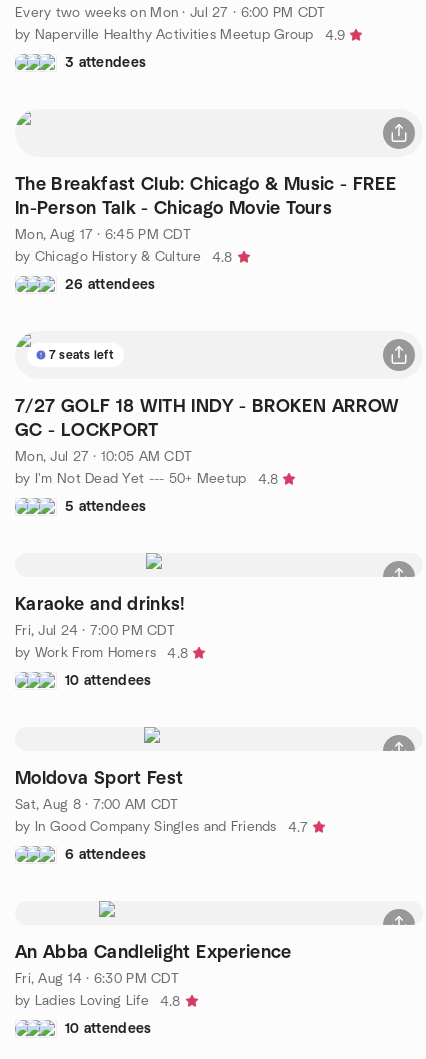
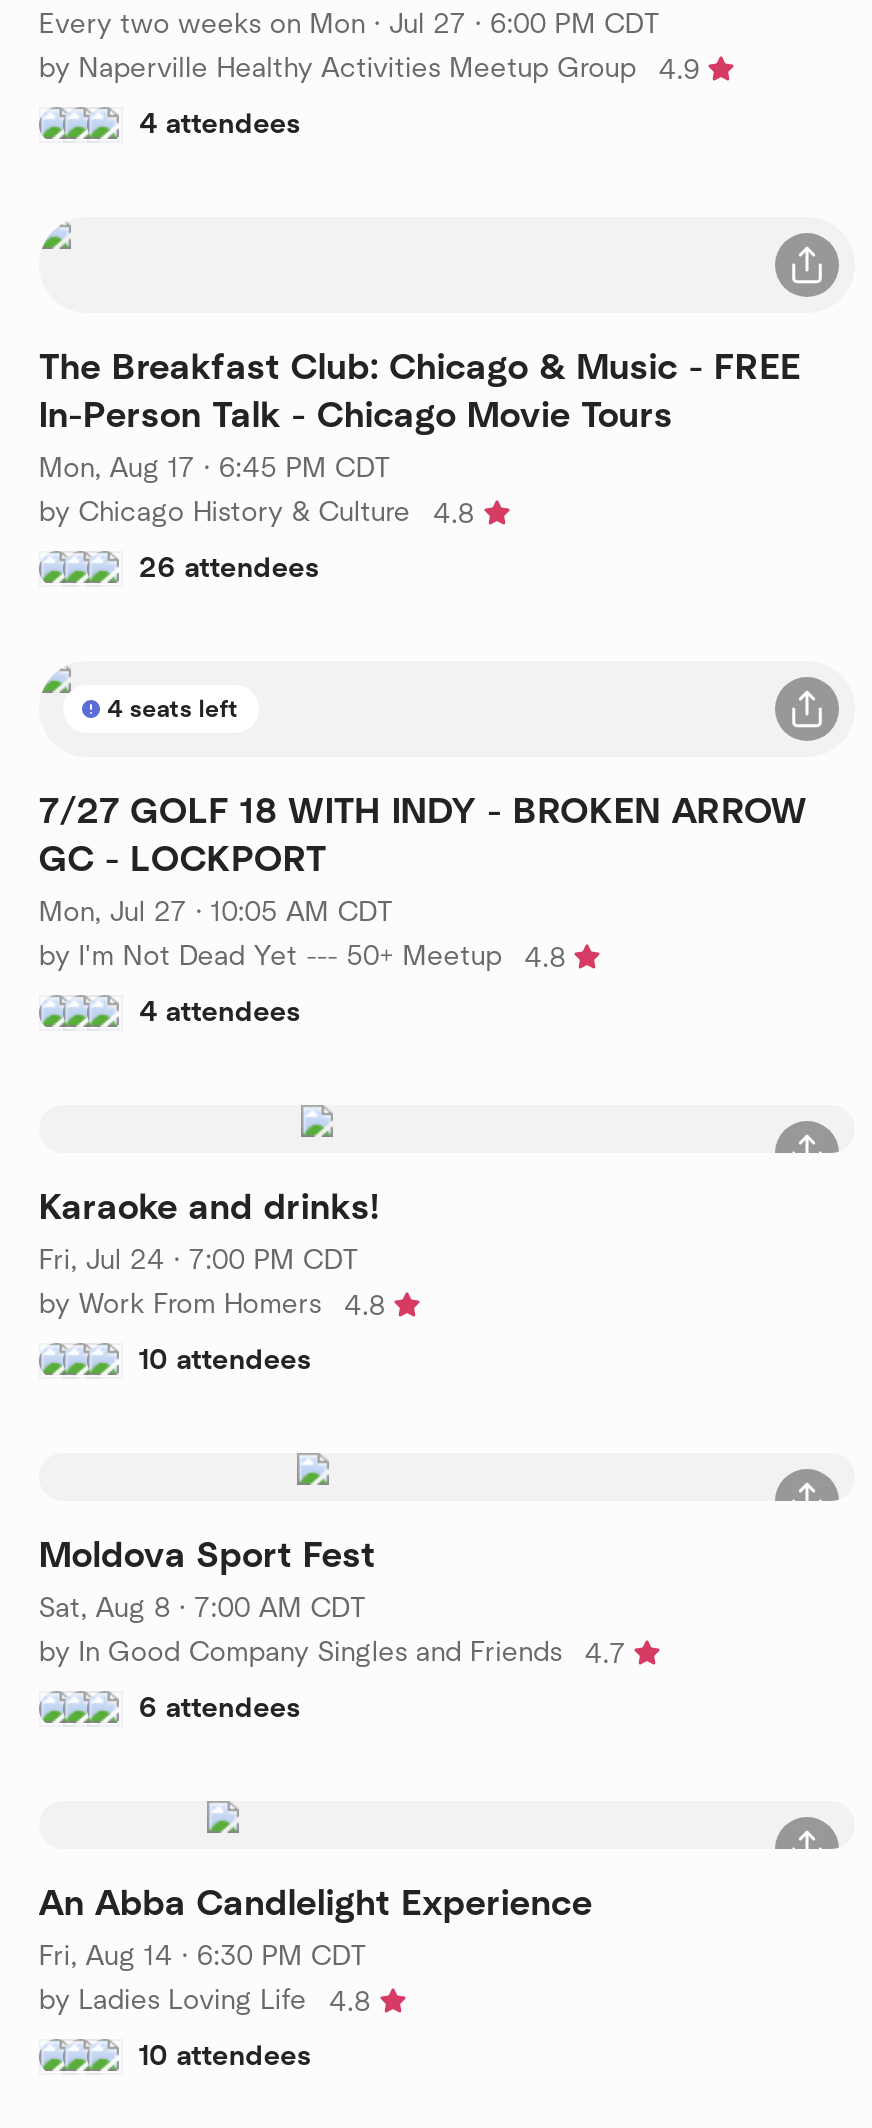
- 3 attendees
+ 4 attendees

- 7 seats left
+ 4 seats left

- 5 attendees
+ 4 attendees
